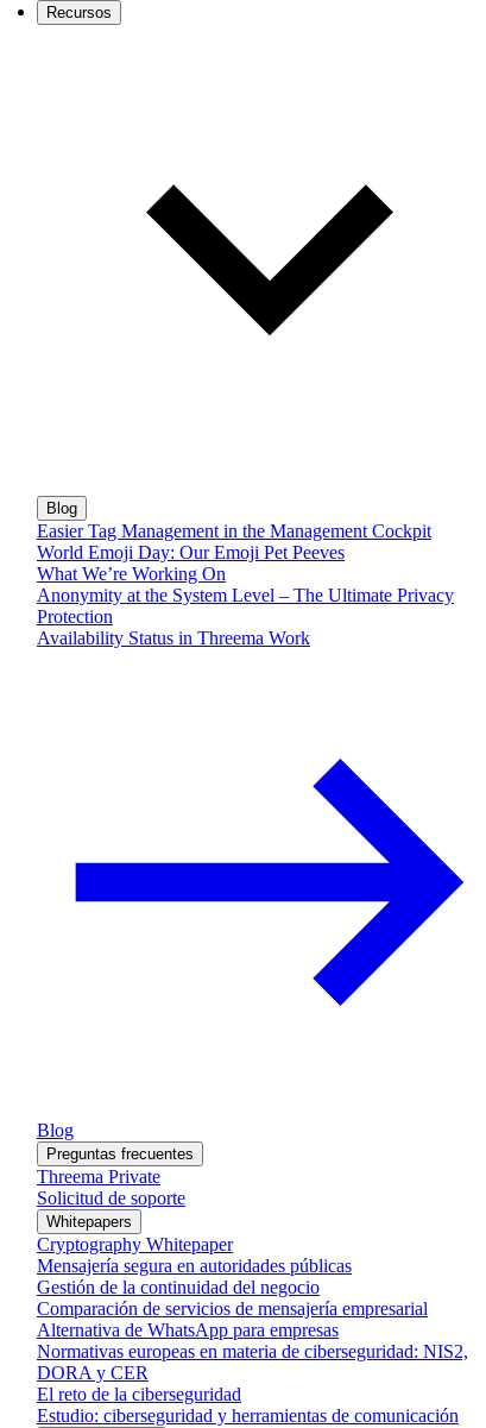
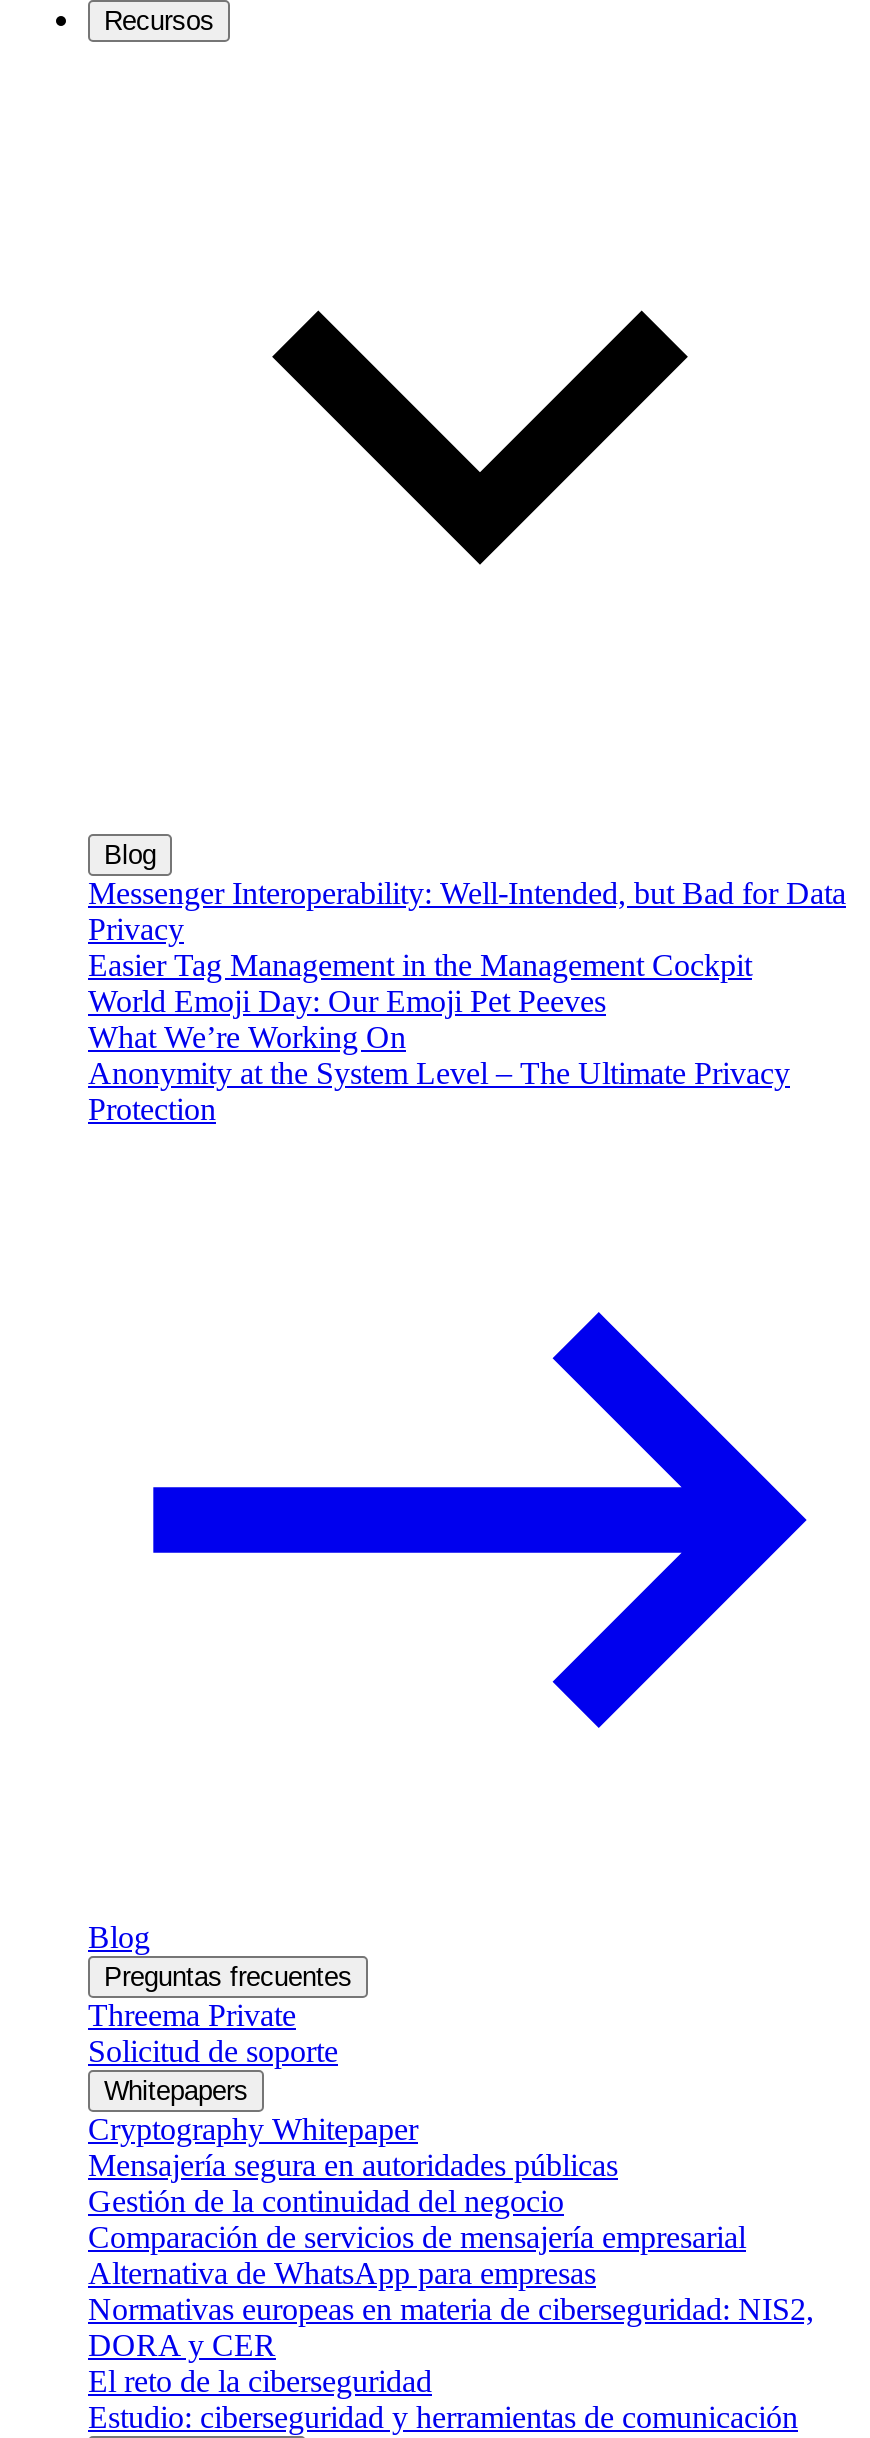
+ Messenger Interoperability: Well-Intended, but Bad for Data
+ Privacy

moved down: Easier Tag Management in the Management Cockpit | World Emoji Day: Our Emoji Pet Peeves | What We’re Working On | Anonymity at the System Level – The Ultimate Privacy | Protection

- Availability Status in Threema Work
